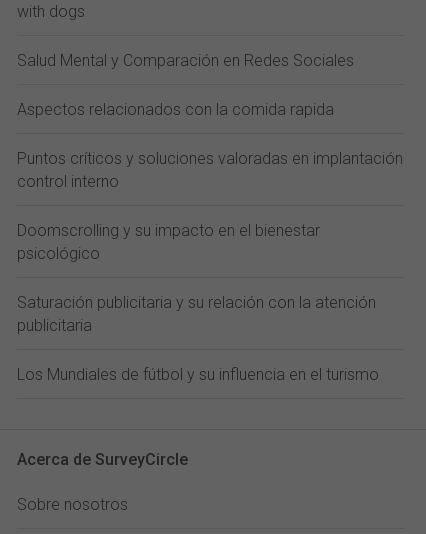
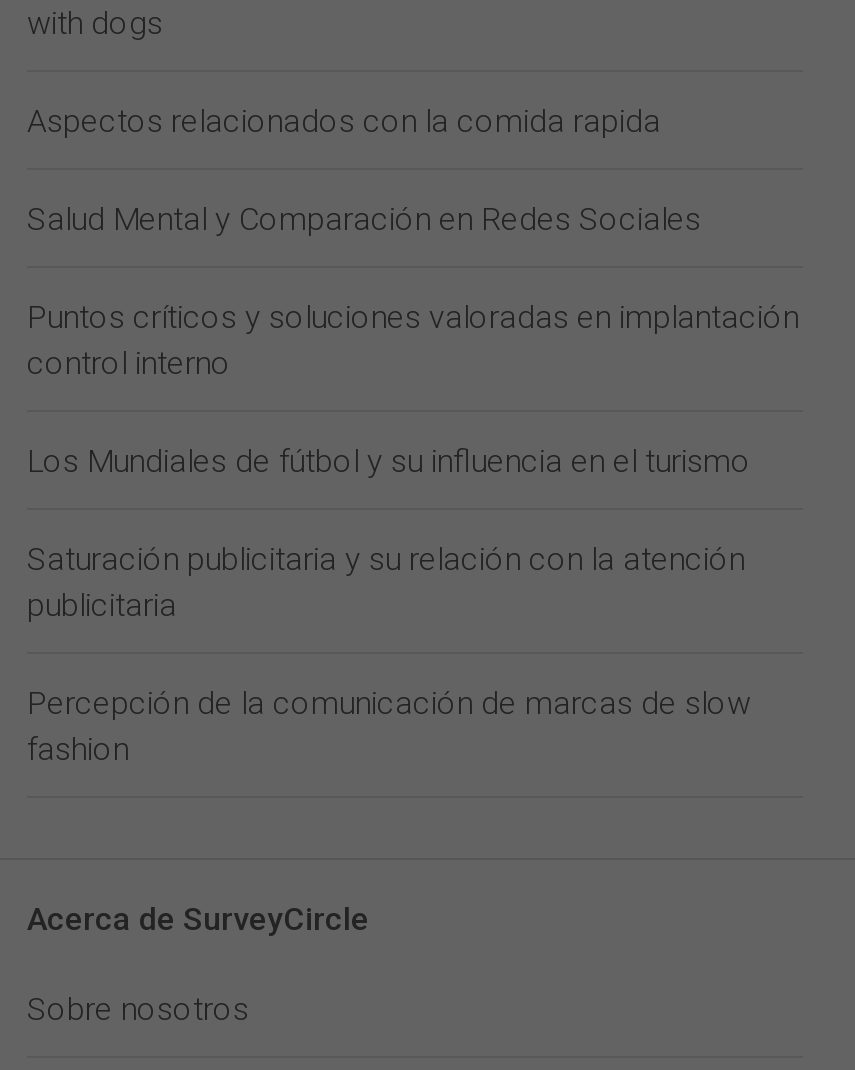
moved down: Salud Mental y Comparación en Redes Sociales

moved up: Aspectos relacionados con la comida rapida

- Doomscrolling y su impacto en el bienestar
- psicológico

moved up: Saturación publicitaria y su relación con la atención | publicitaria

+ Percepción de la comunicación de marcas de slow
+ fashion

moved up: Los Mundiales de fútbol y su influencia en el turismo
